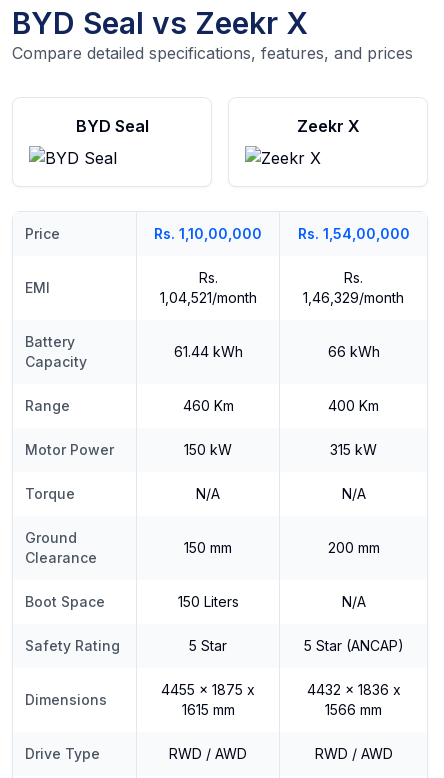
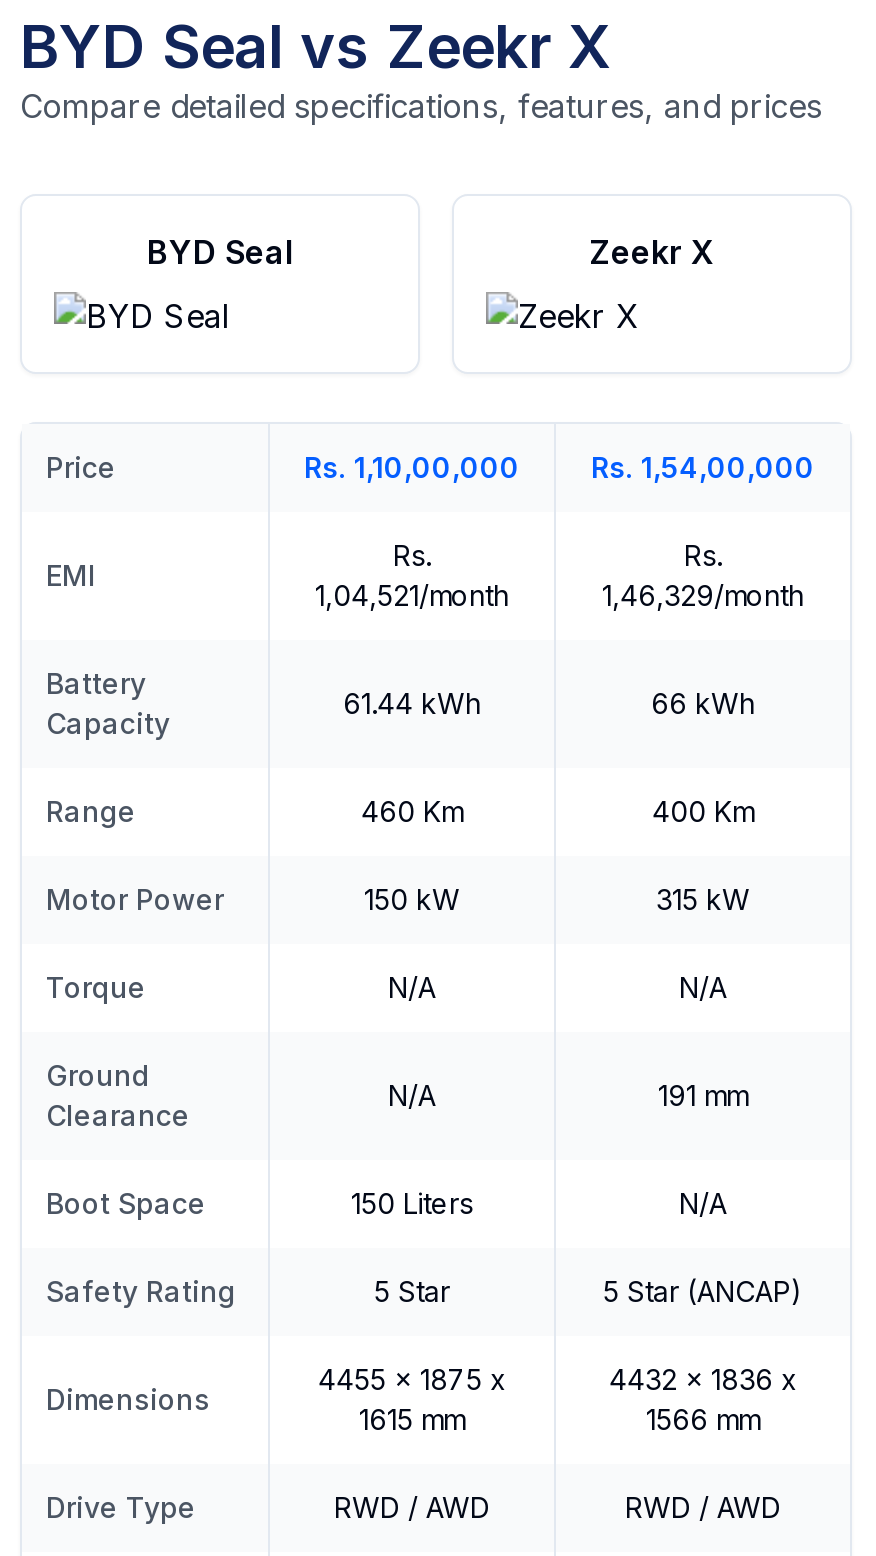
- 150 mm
- 200 mm
+ N/A
+ 191 mm
